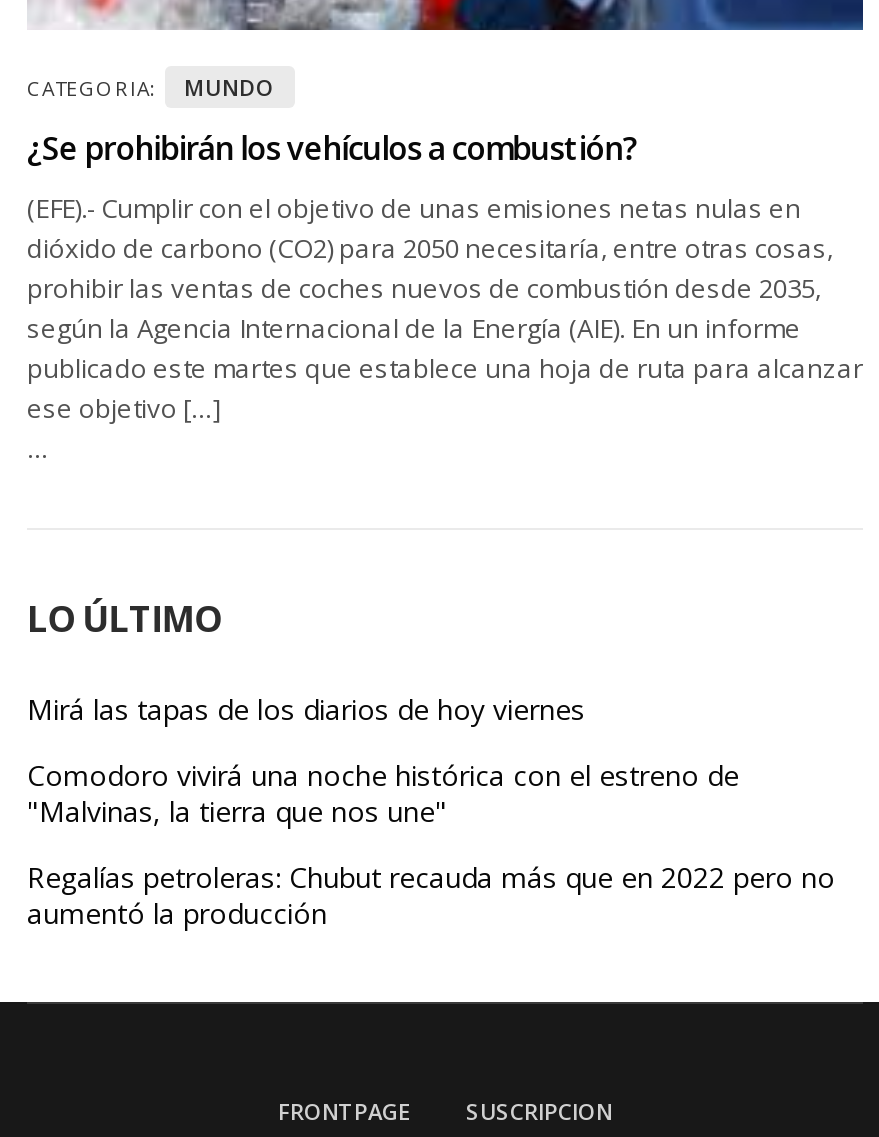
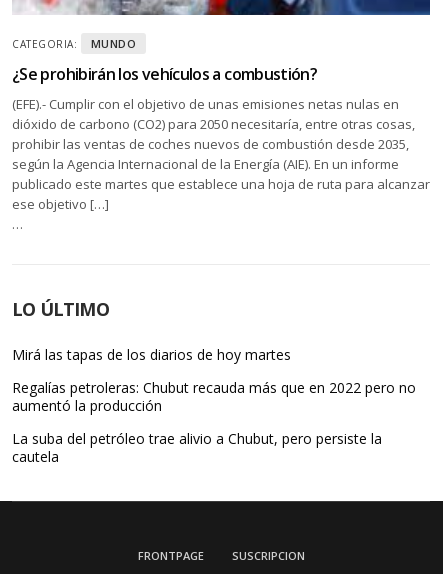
- Mirá las tapas de los diarios de hoy viernes
- Comodoro vivirá una noche histórica con el estreno de
- "Malvinas, la tierra que nos une"
+ Mirá las tapas de los diarios de hoy martes

moved up: Regalías petroleras: Chubut recauda más que en 2022 pero no | aumentó la producción

+ La suba del petróleo trae alivio a Chubut, pero persiste la
+ cautela
